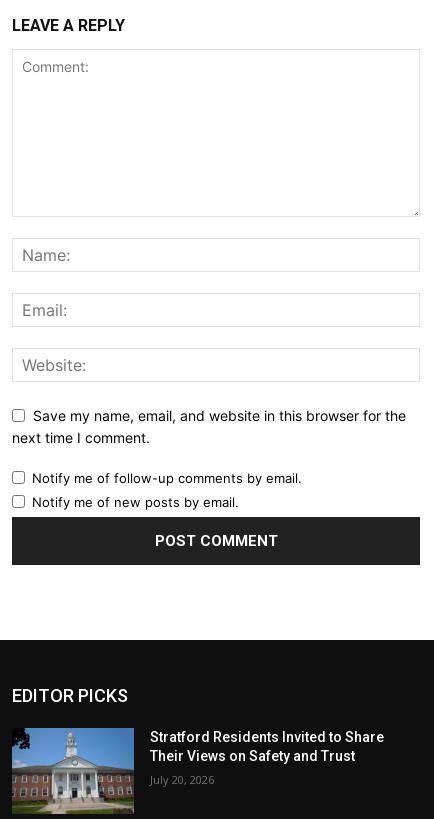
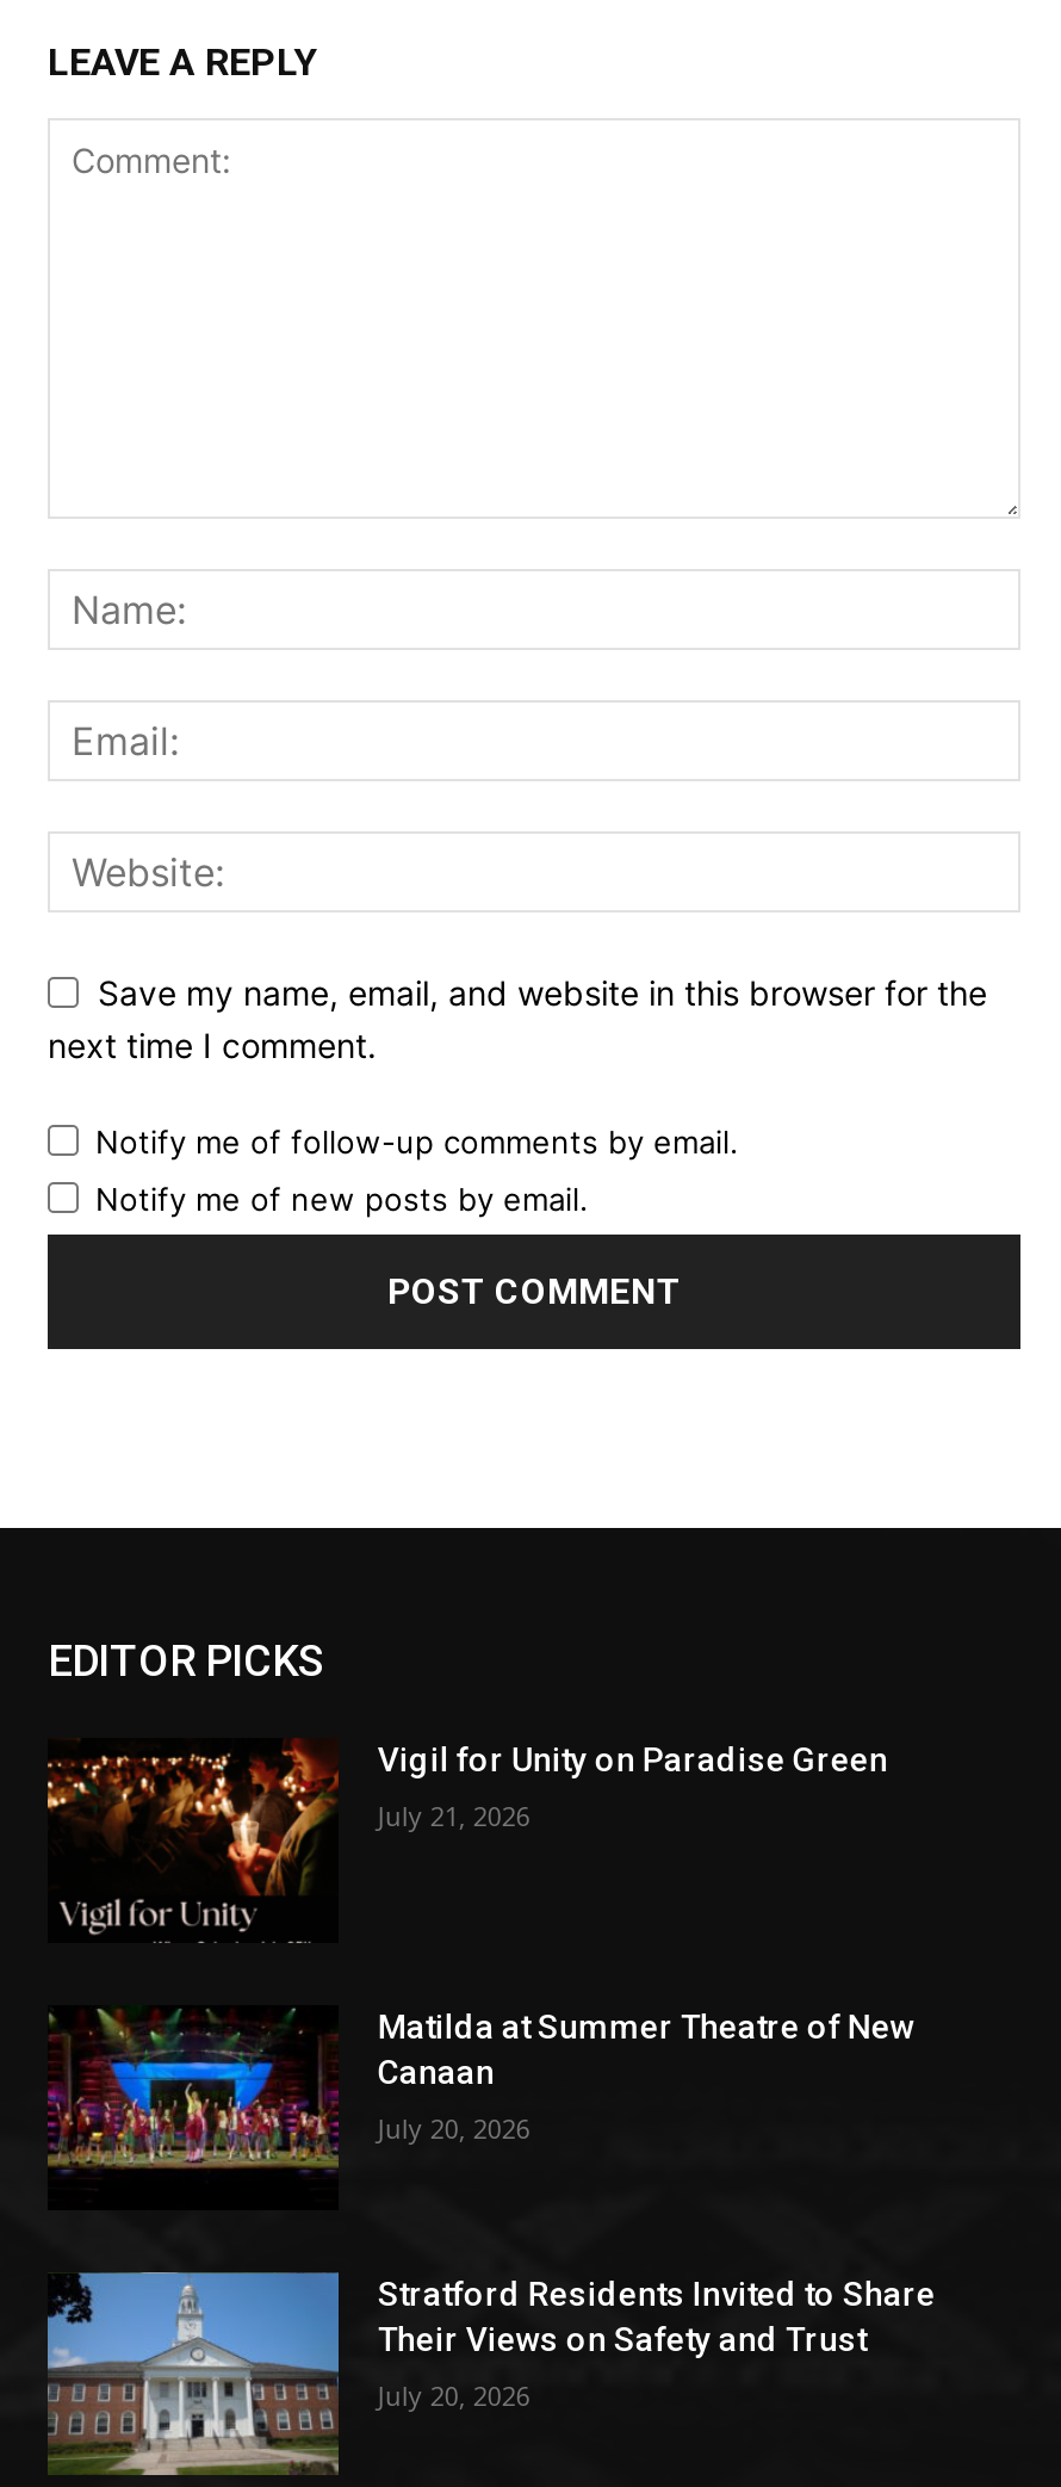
+ [image]
+ Vigil for Unity on Paradise Green
+ July 21, 2026

+ [image]
+ Matilda at Summer Theatre of New
+ Canaan
+ July 20, 2026
